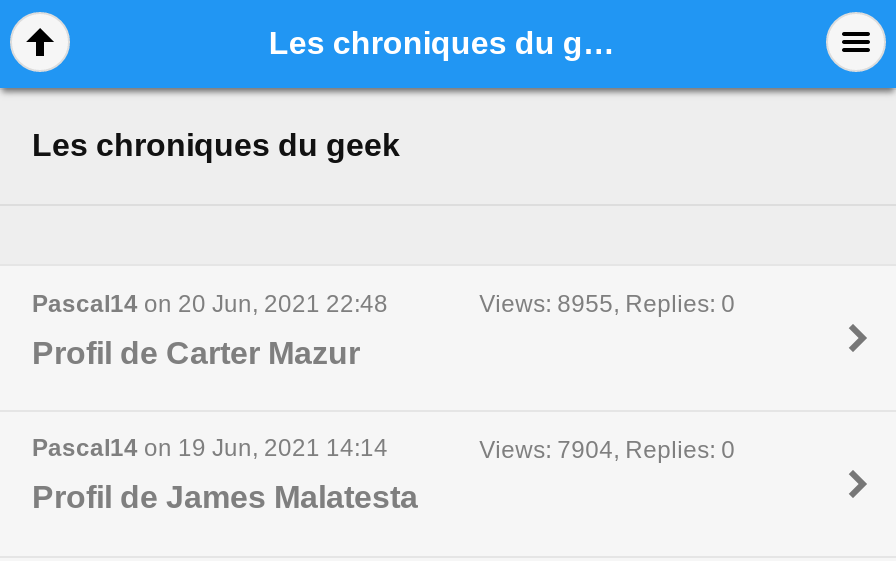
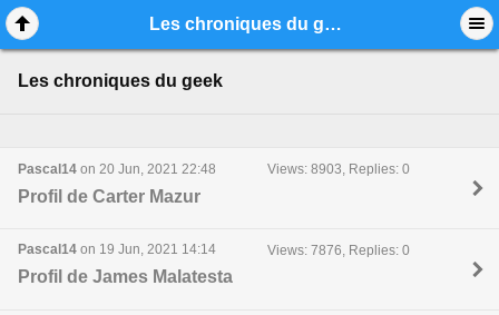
- Views: 8955, Replies: 0
+ Views: 8903, Replies: 0

- Views: 7904, Replies: 0
+ Views: 7876, Replies: 0
